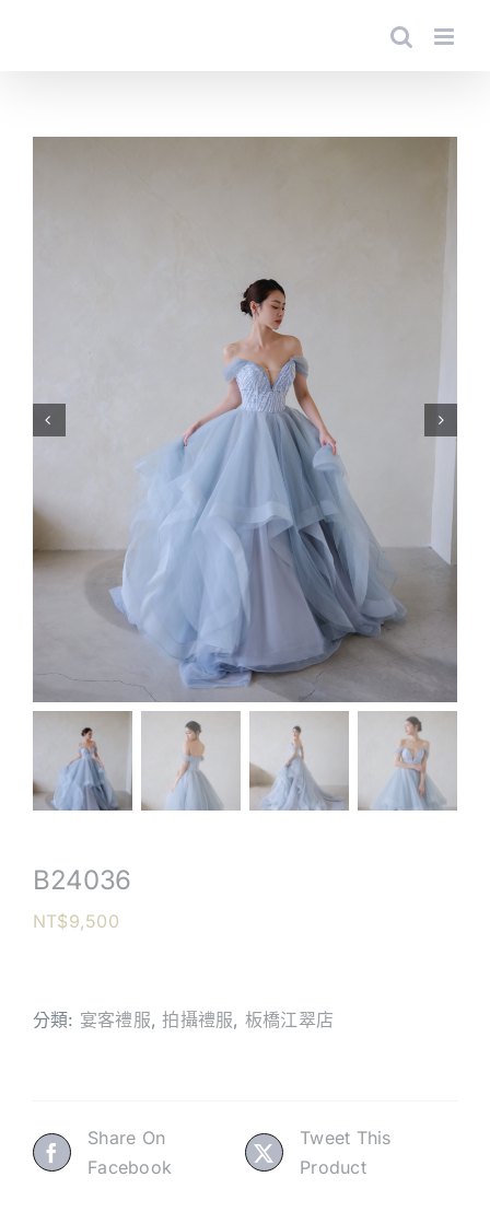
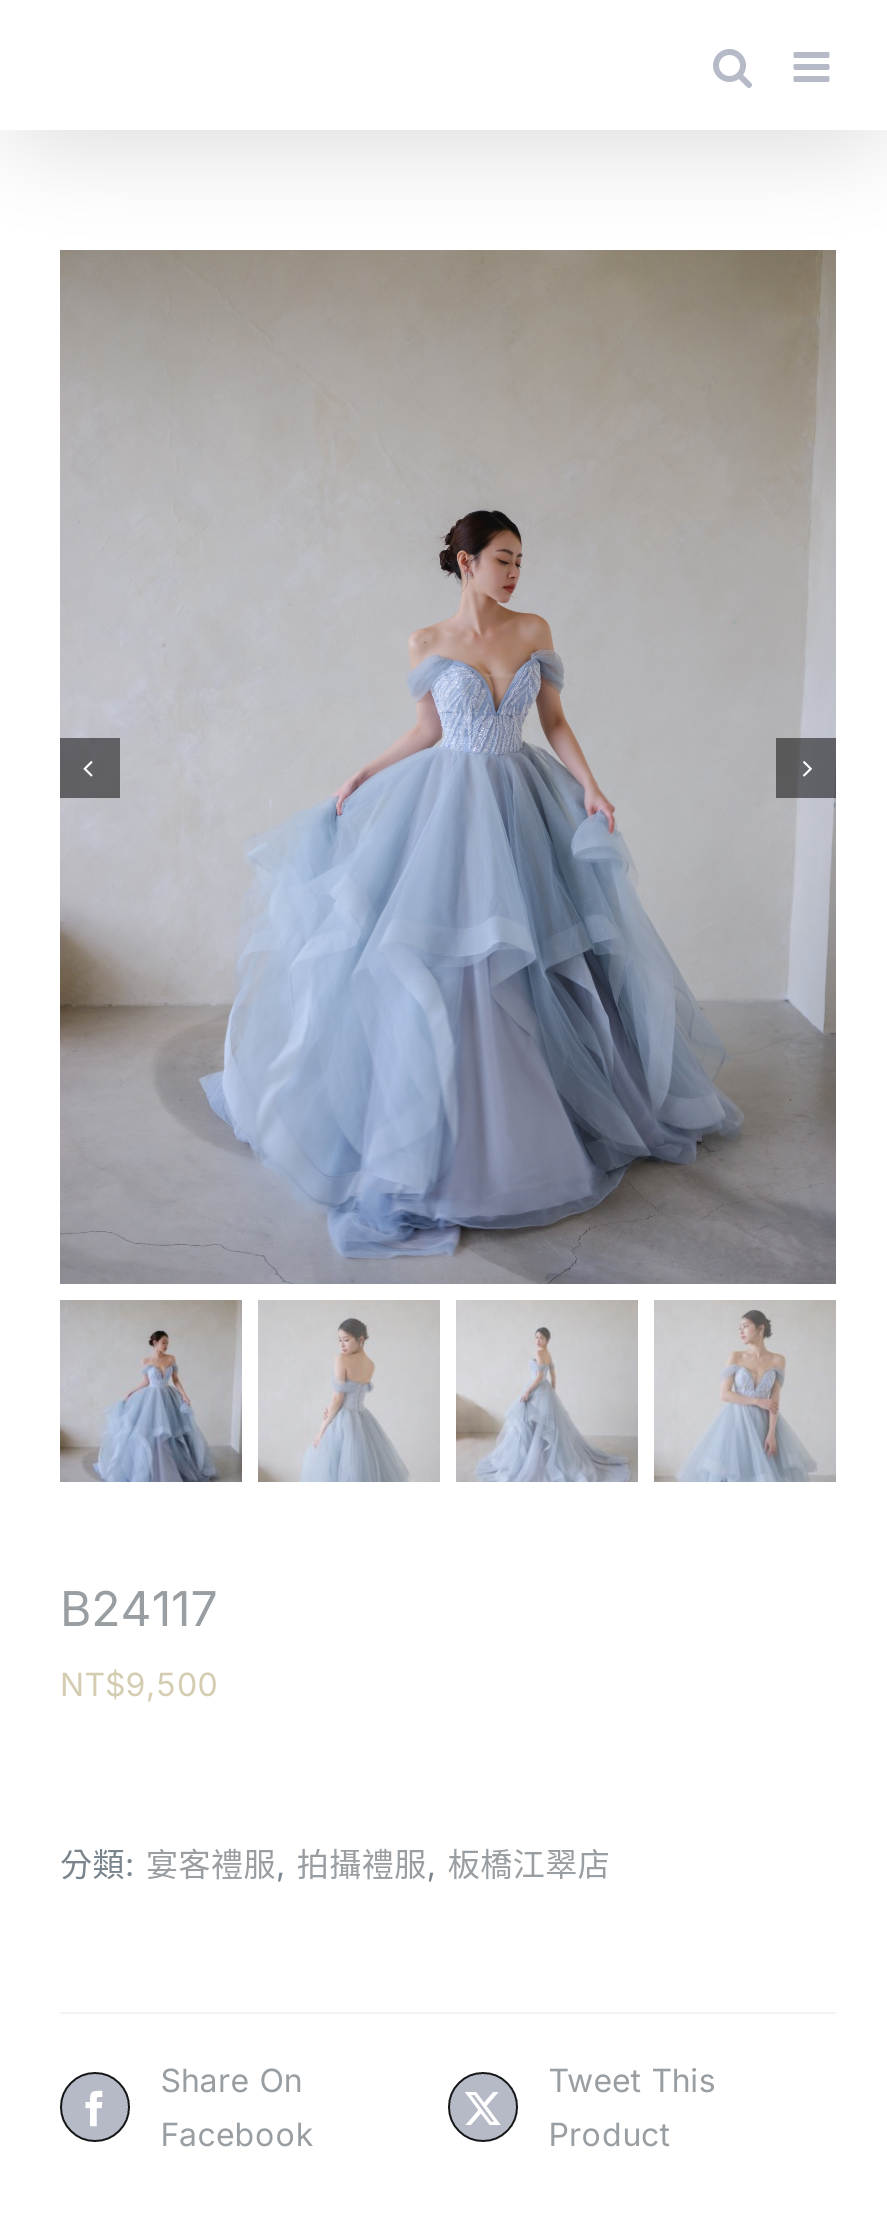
- B24036
+ B24117
